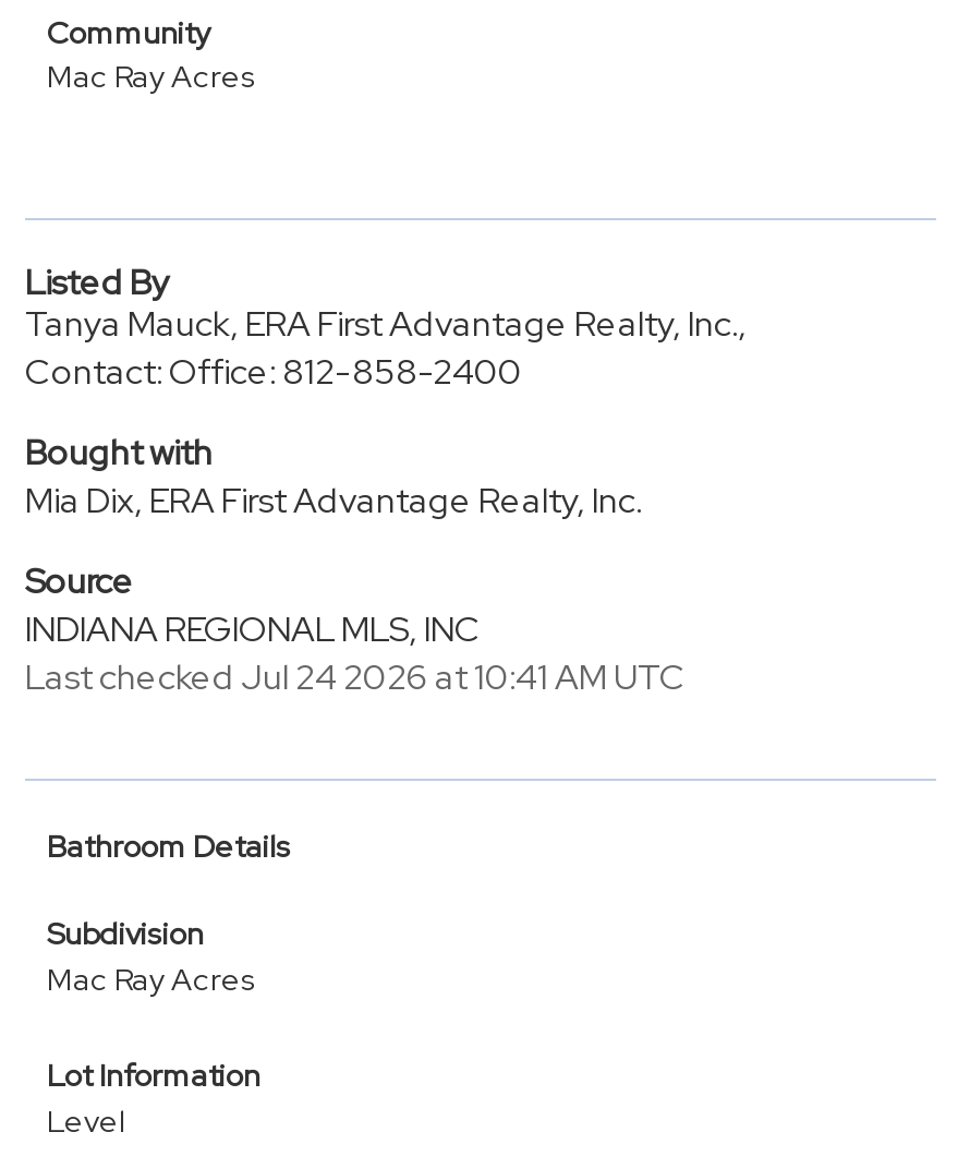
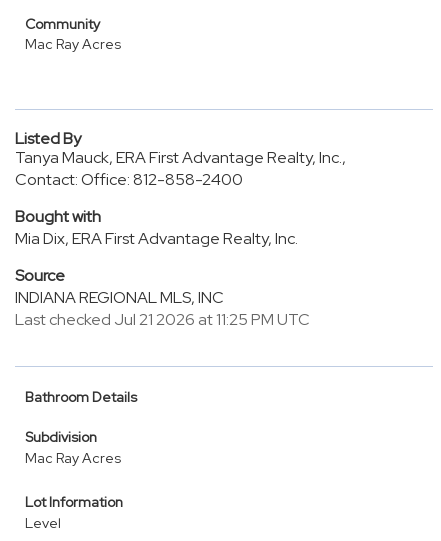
- Last checked Jul 24 2026 at 10:41 AM UTC
+ Last checked Jul 21 2026 at 11:25 PM UTC
